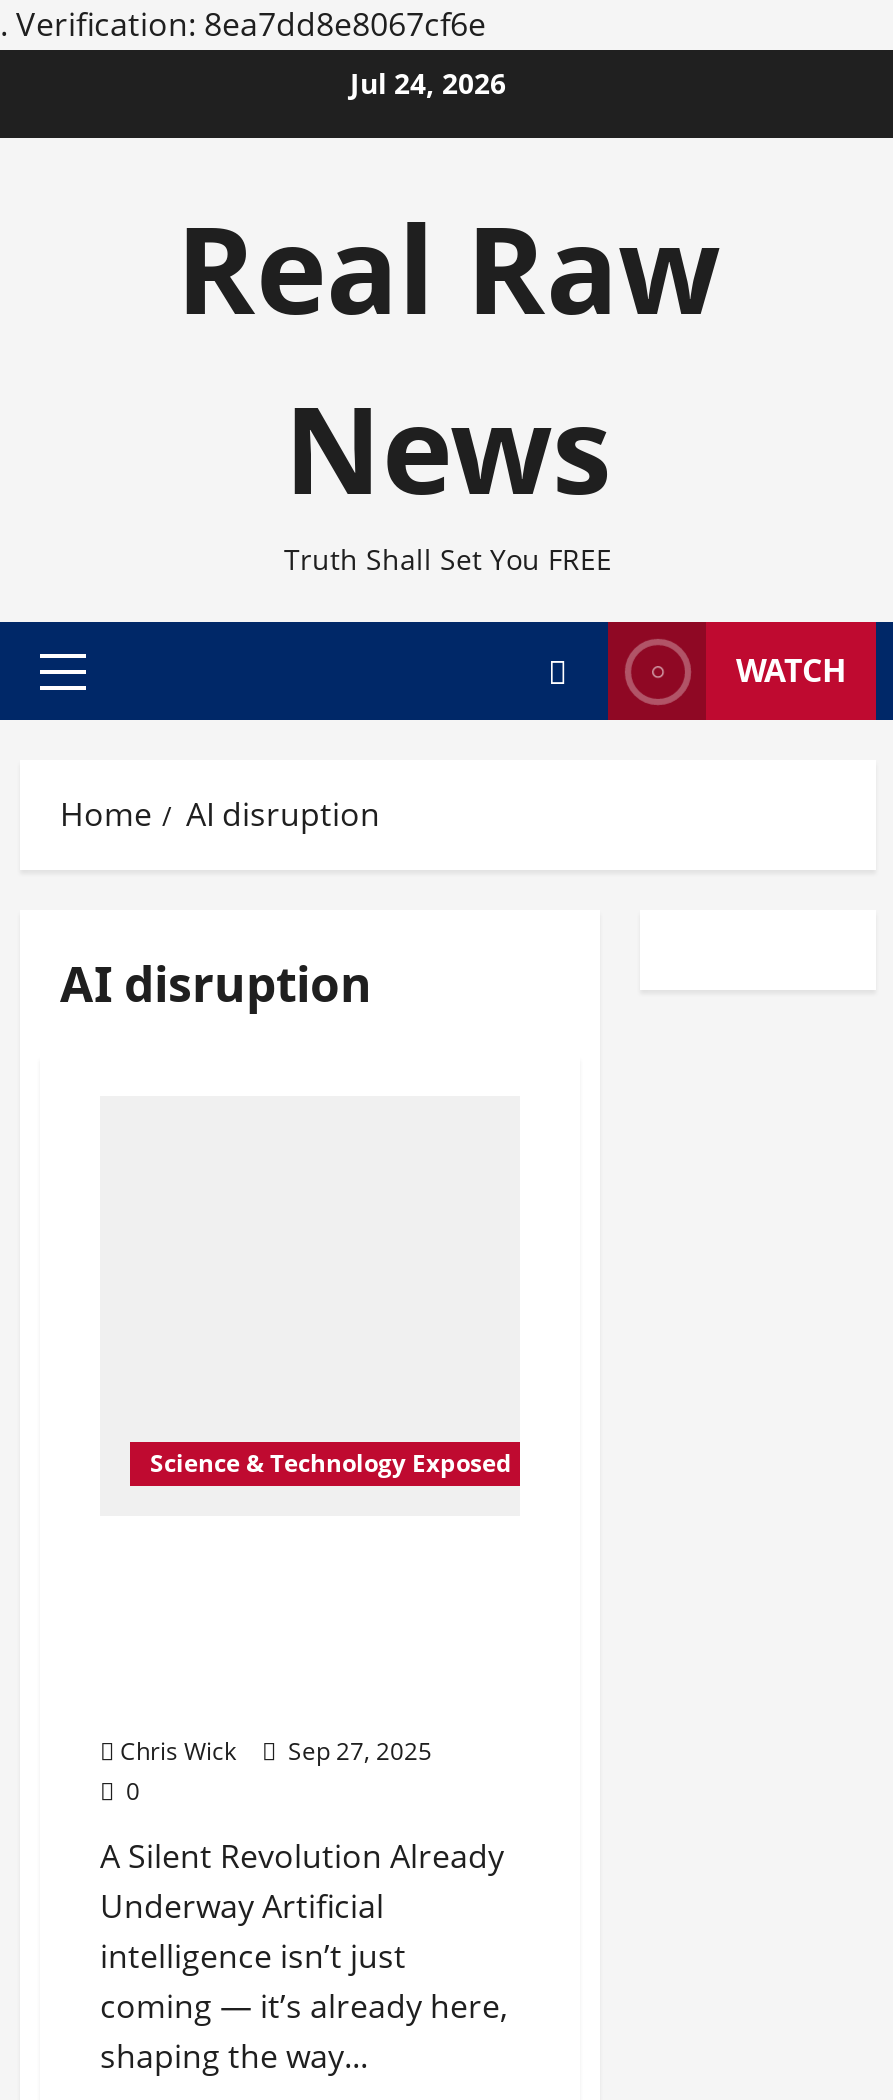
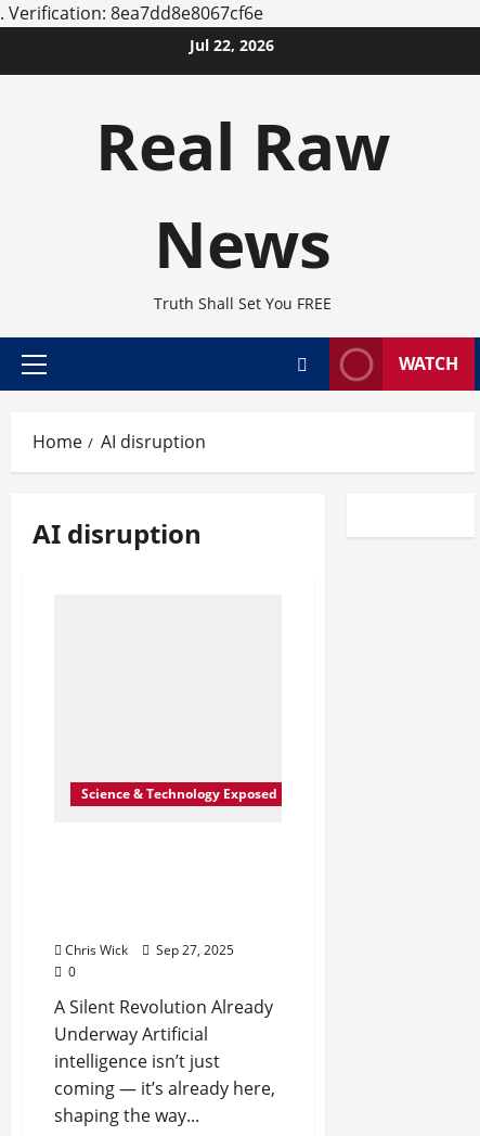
- Jul 24, 2026
+ Jul 22, 2026
